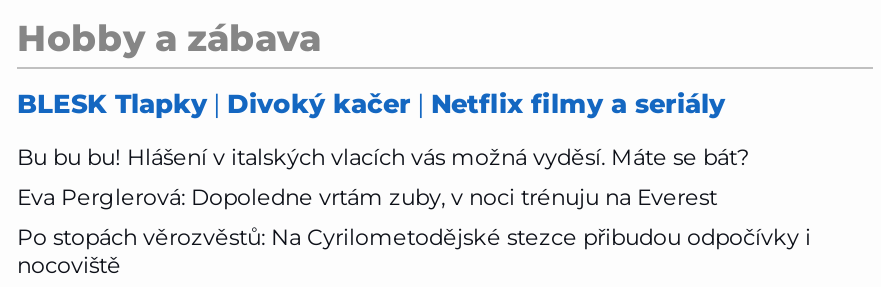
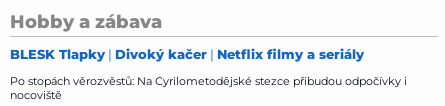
- Bu bu bu! Hlášení v italských vlacích vás možná vyděsí. Máte se bát?
- Eva Perglerová: Dopoledne vrtám zuby, v noci trénuju na Everest
